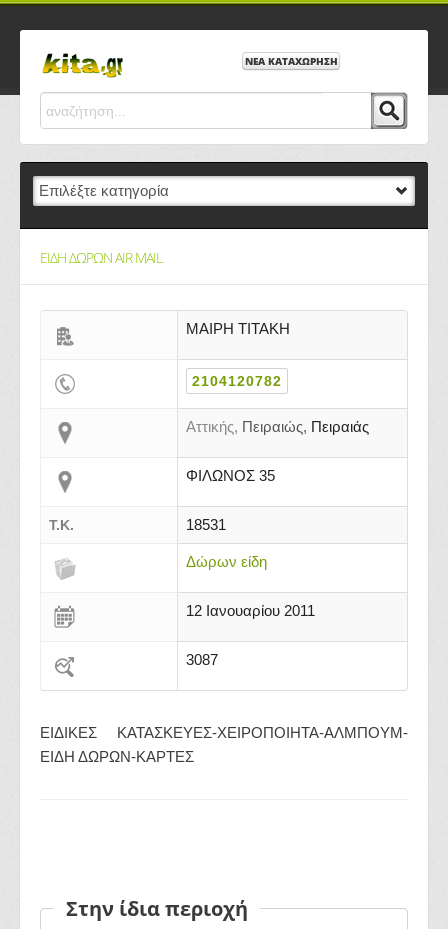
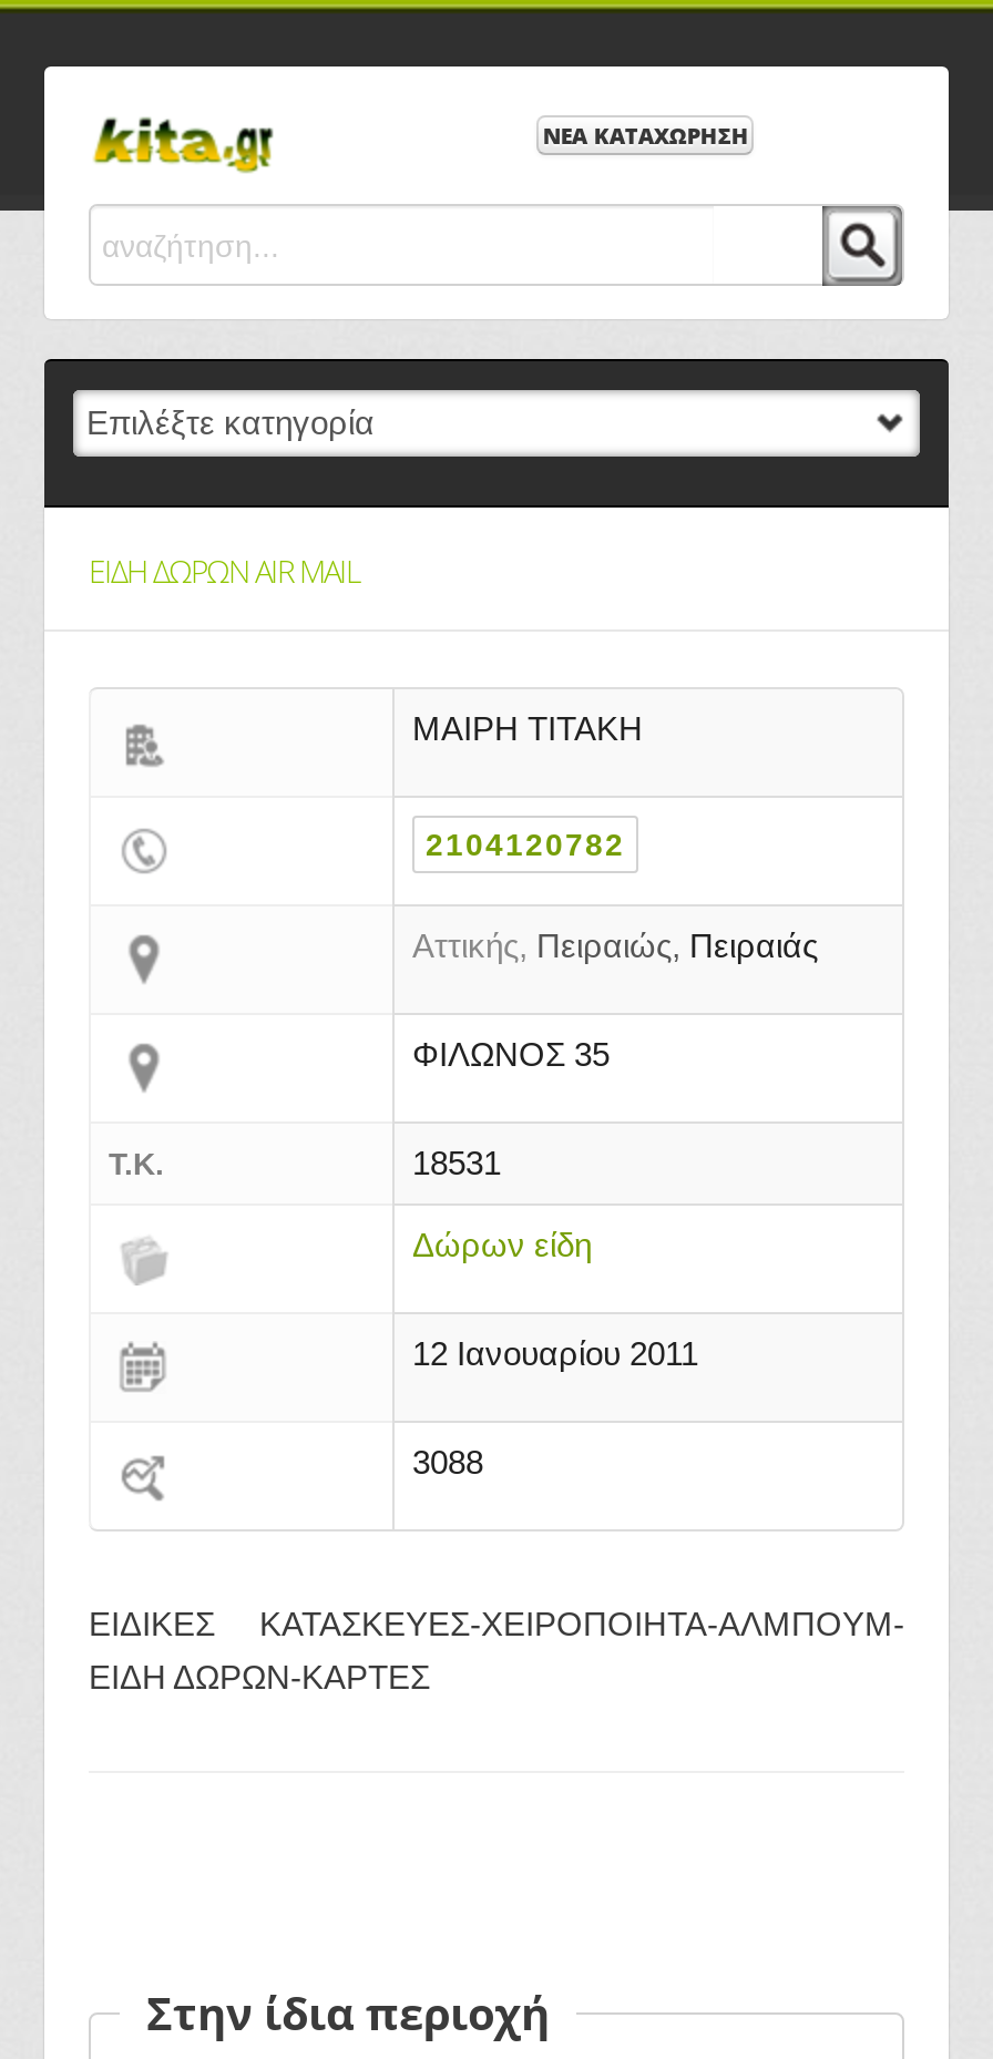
- 3087
+ 3088
